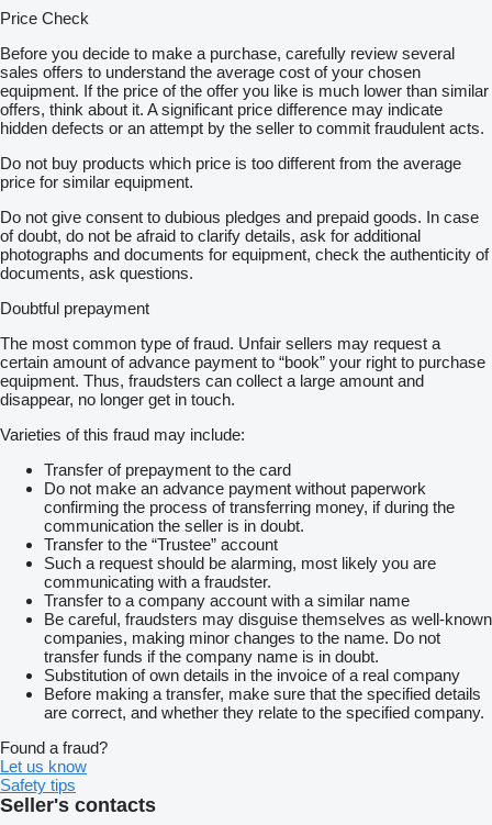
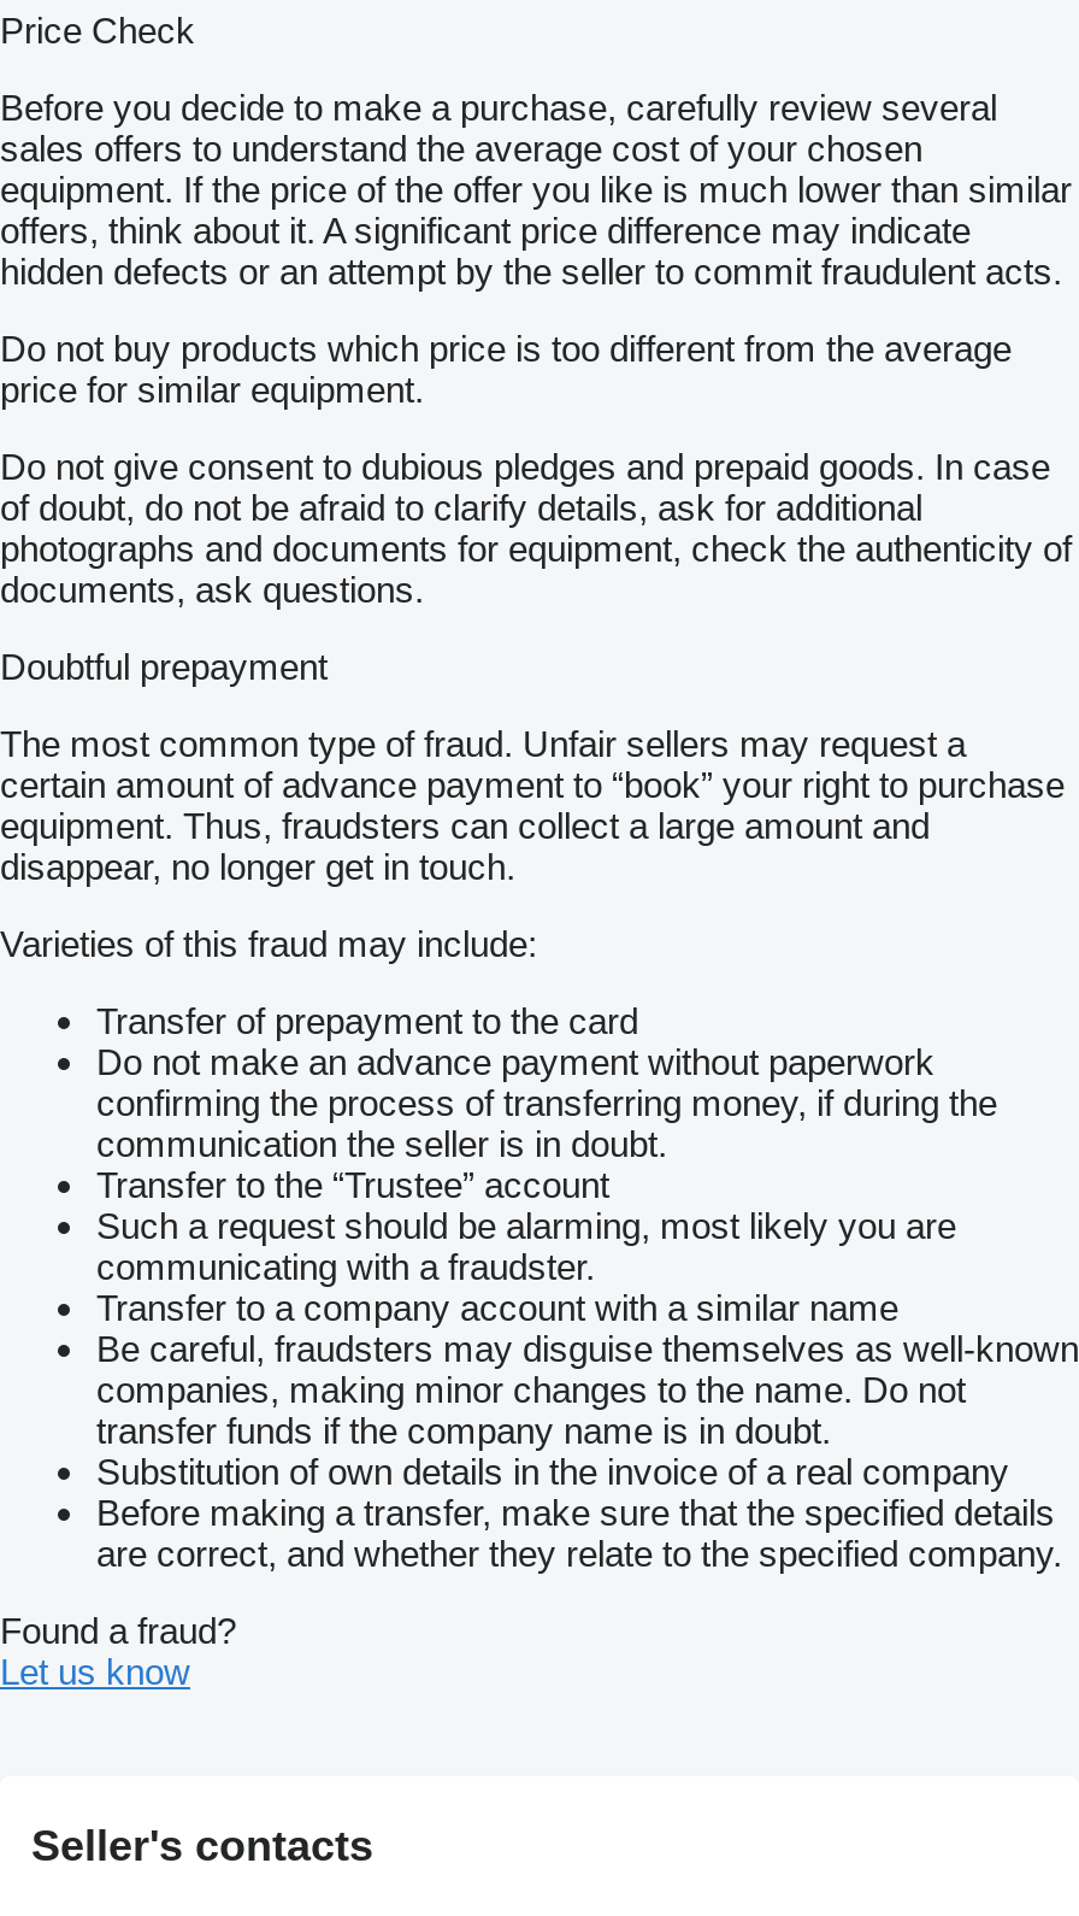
- Safety tips
